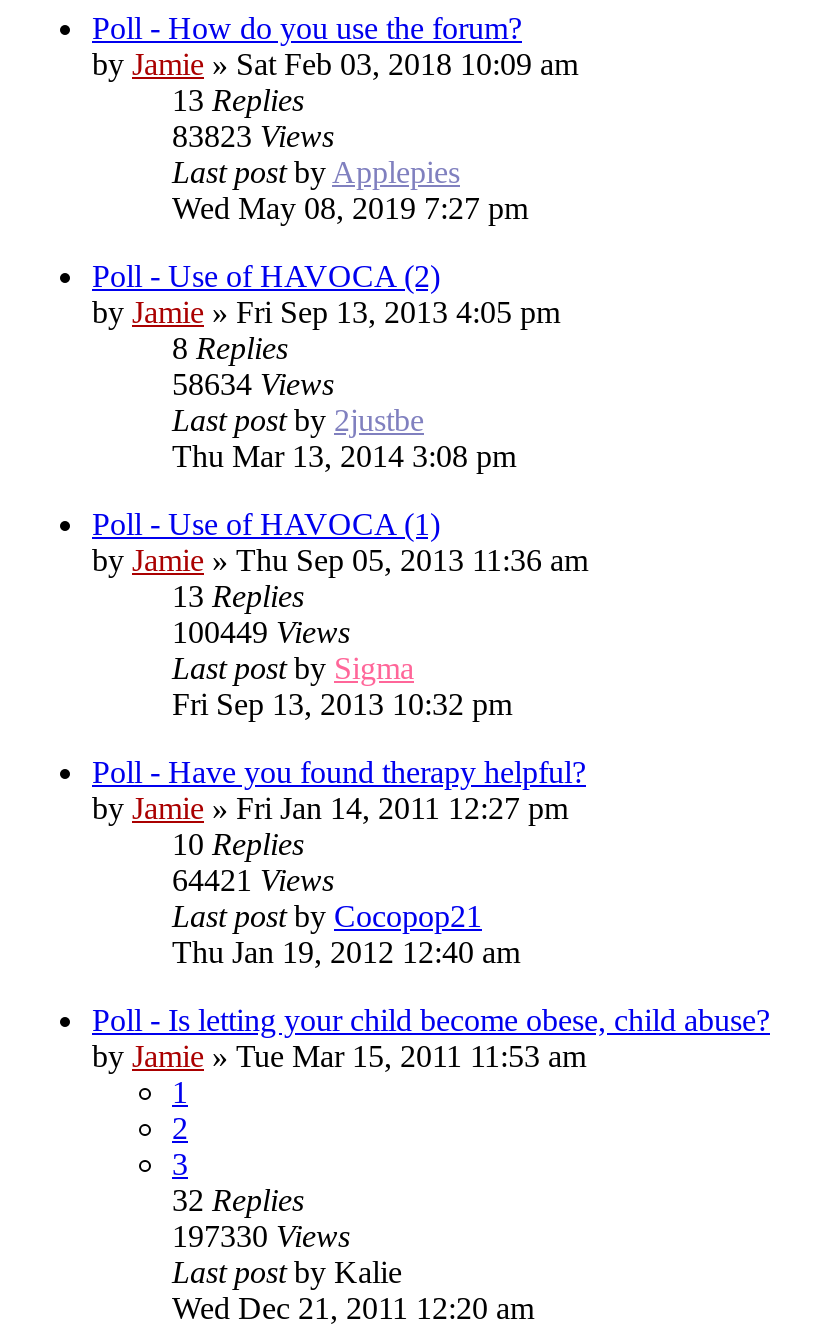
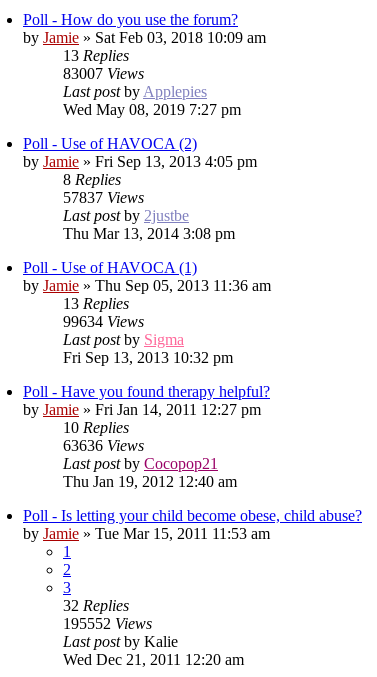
- 83823 Views
+ 83007 Views

- 58634 Views
+ 57837 Views

- 100449 Views
+ 99634 Views

- 64421 Views
+ 63636 Views

- 197330 Views
+ 195552 Views
